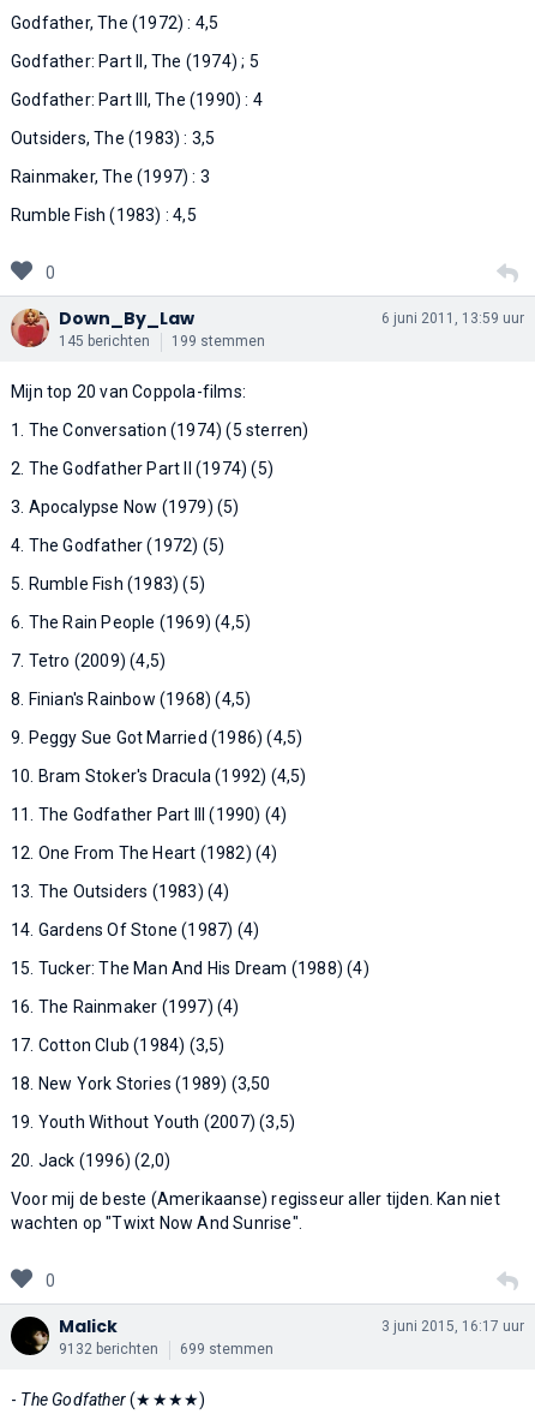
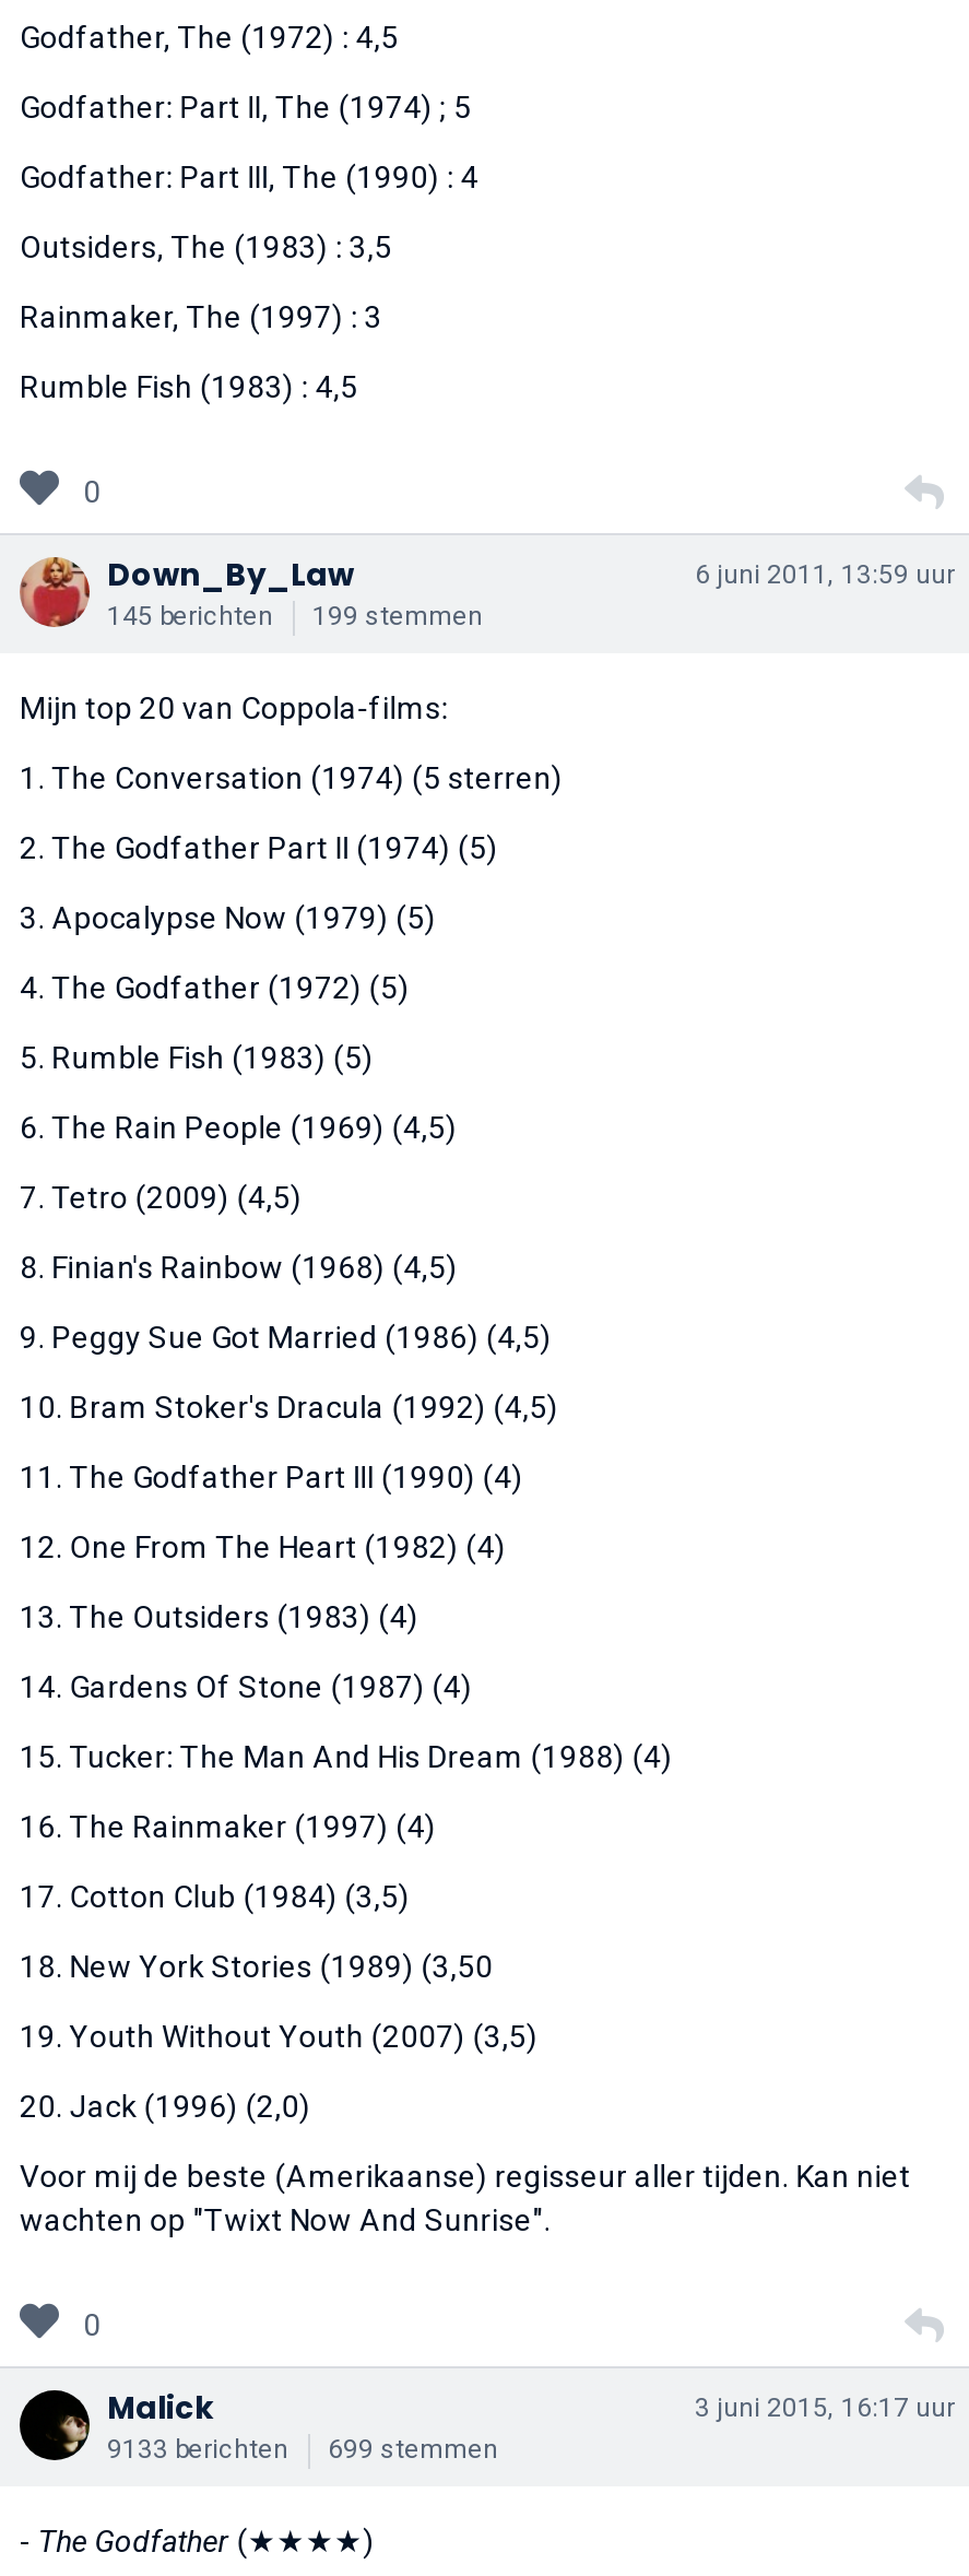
- 9132 berichten 699 stemmen
+ 9133 berichten 699 stemmen
